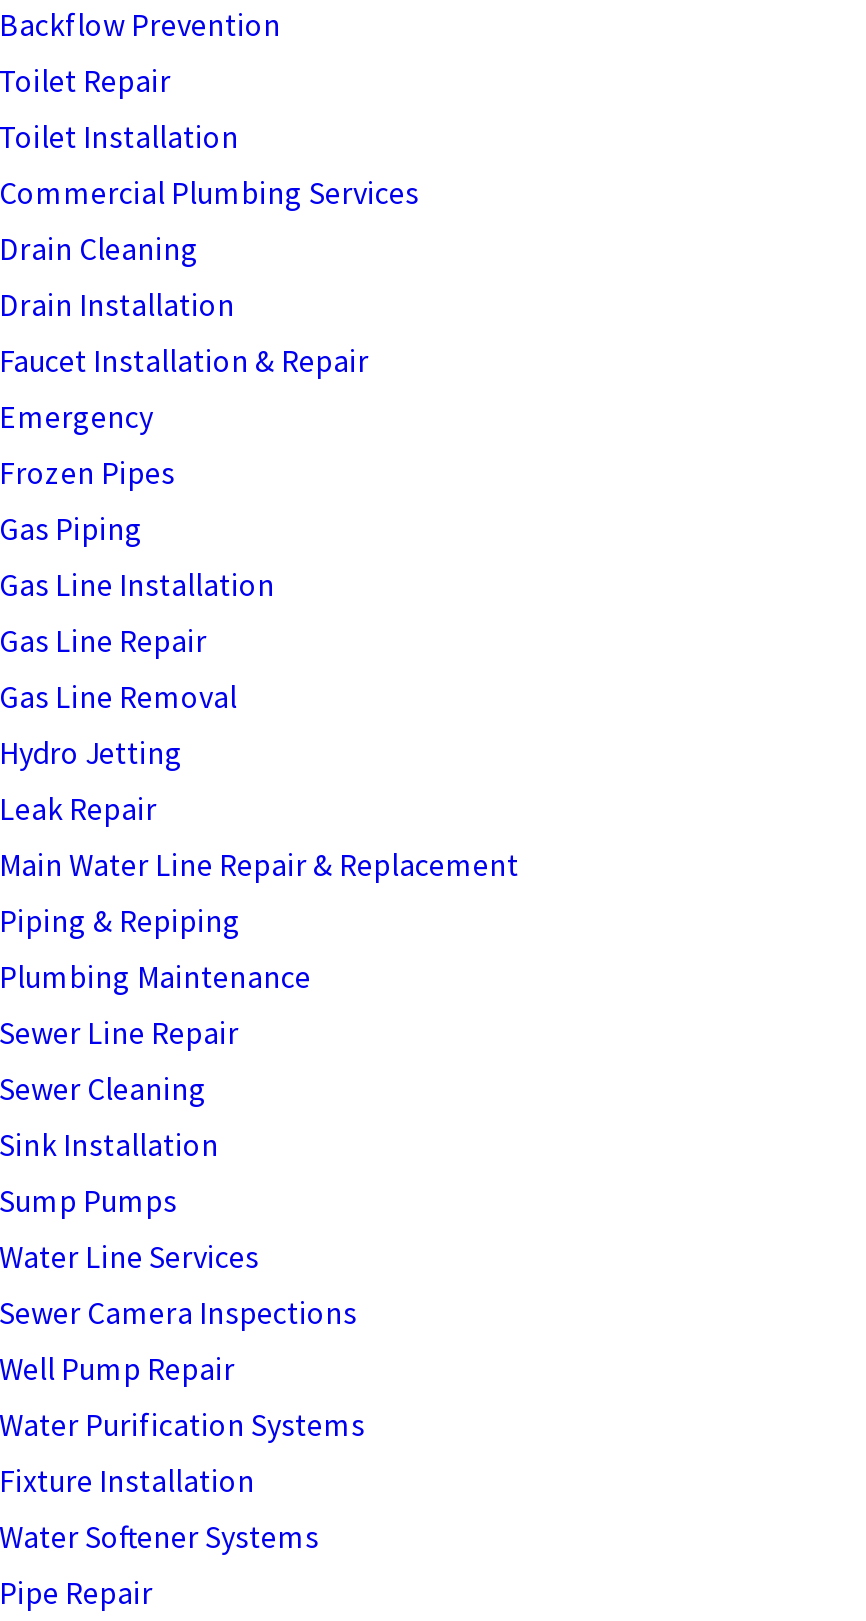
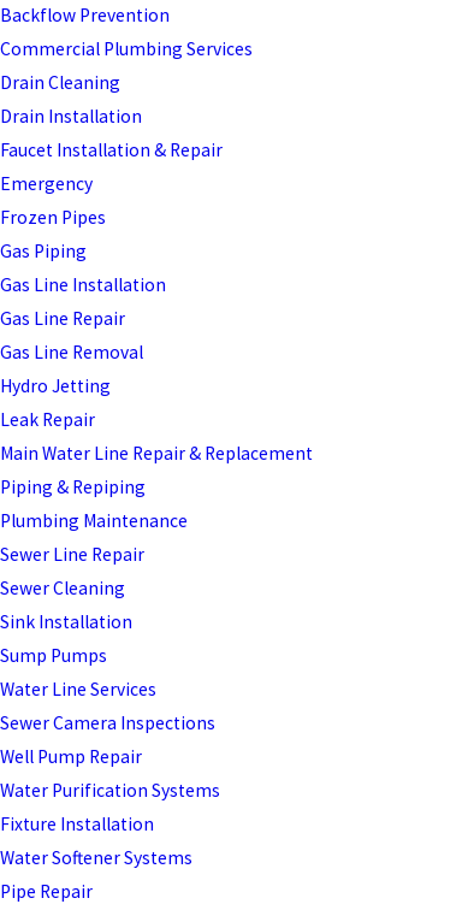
- Toilet Repair
- Toilet Installation
